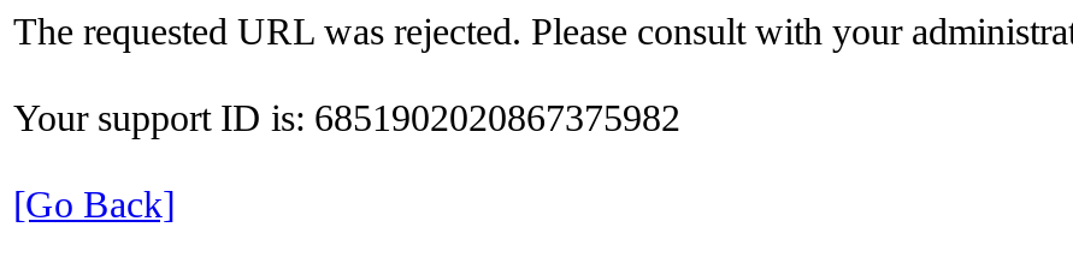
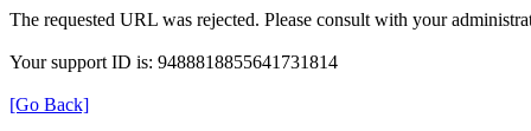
- Your support ID is: 6851902020867375982
+ Your support ID is: 9488818855641731814
